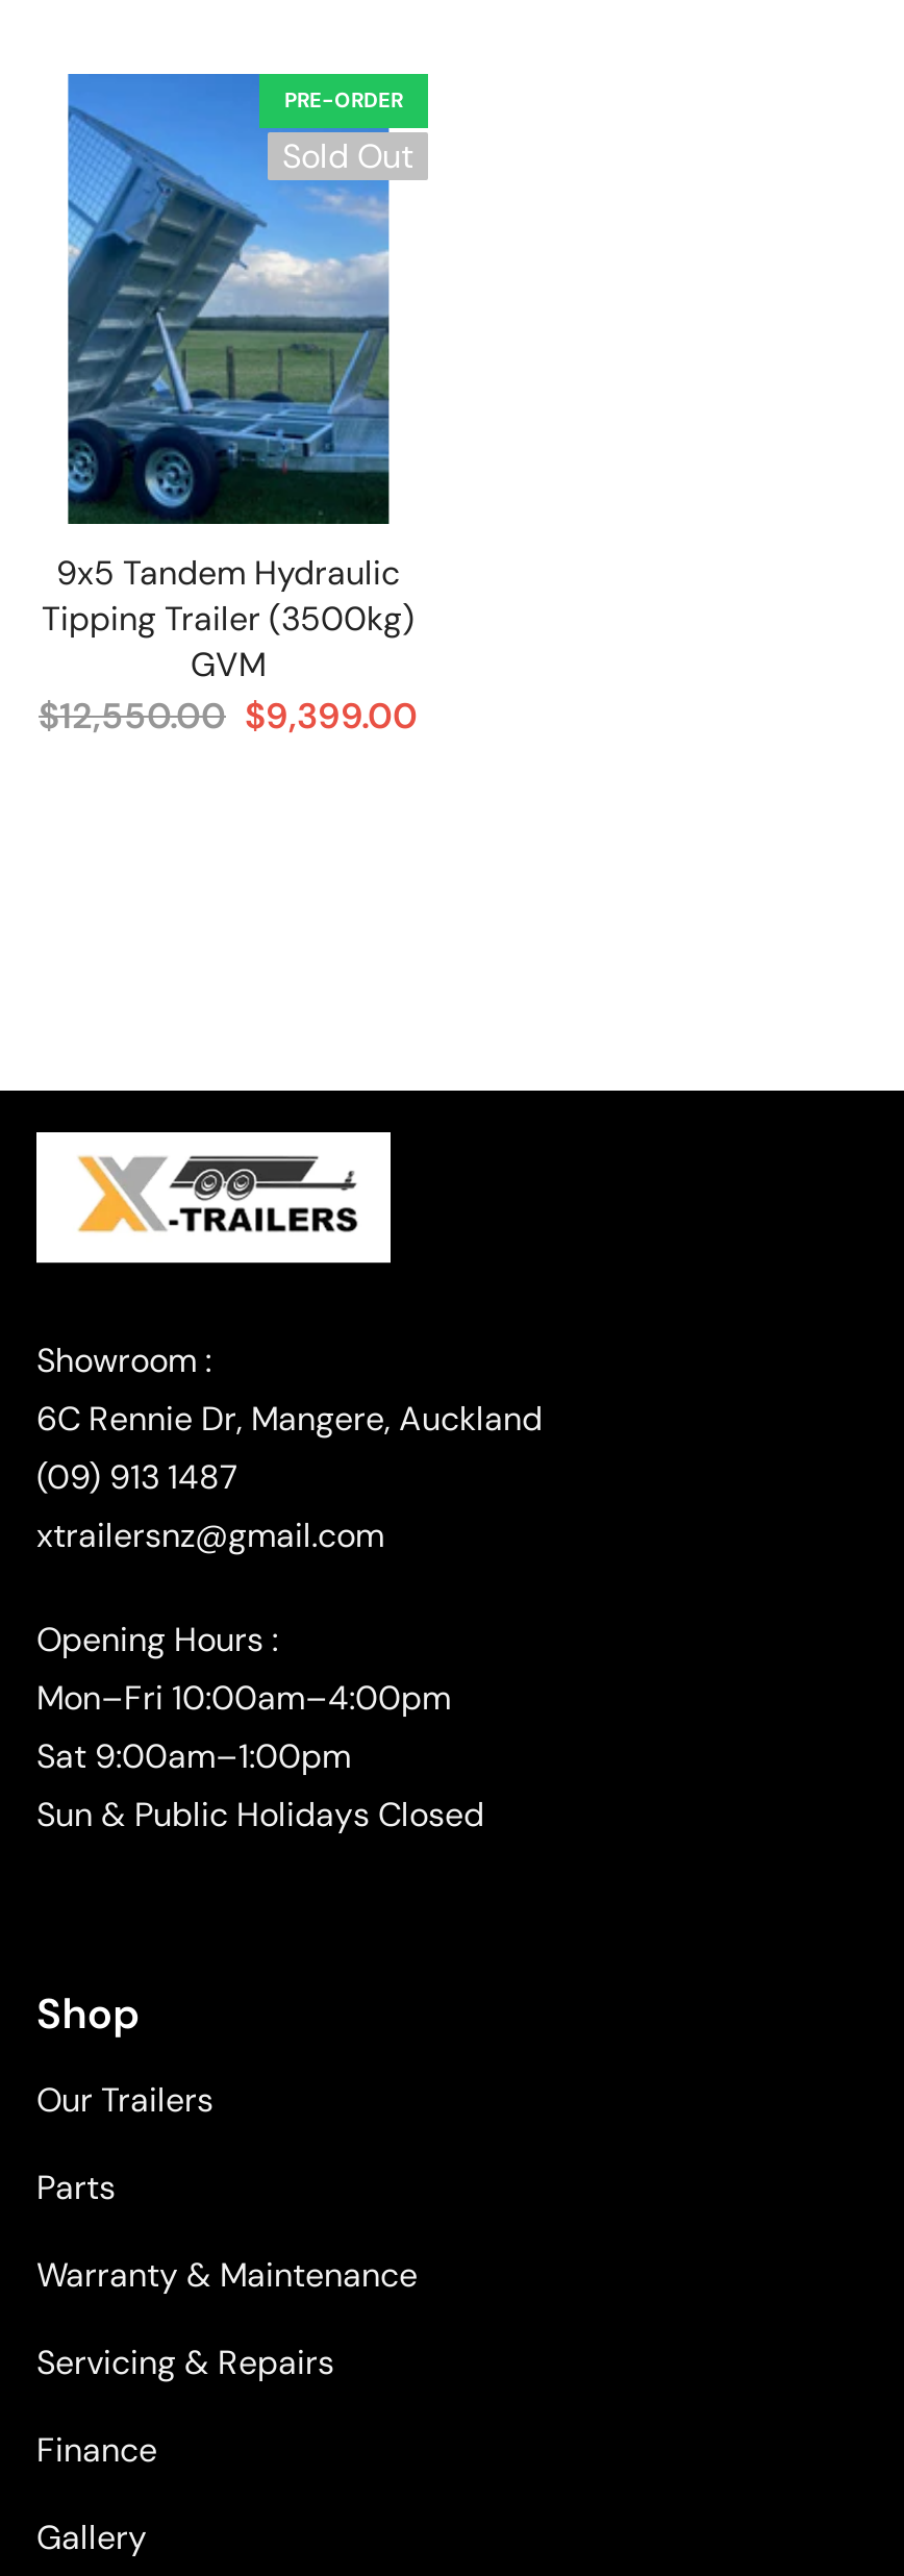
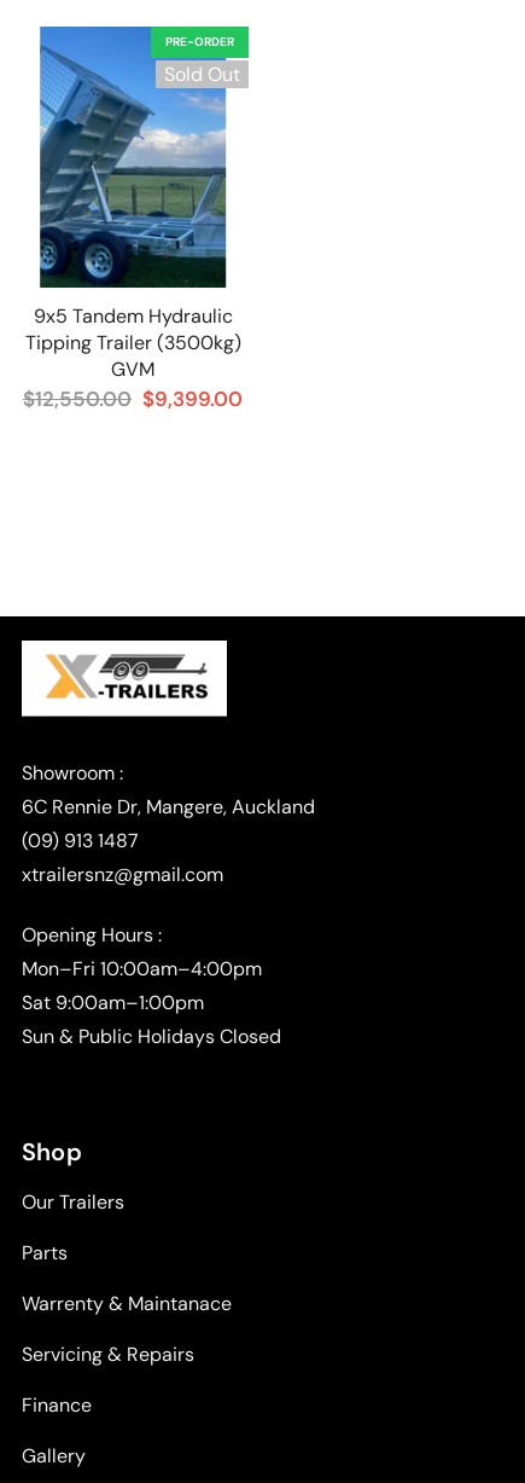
- Warranty & Maintenance
+ Warrenty & Maintanace
